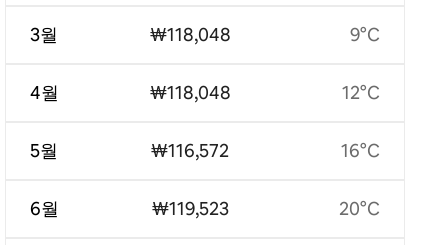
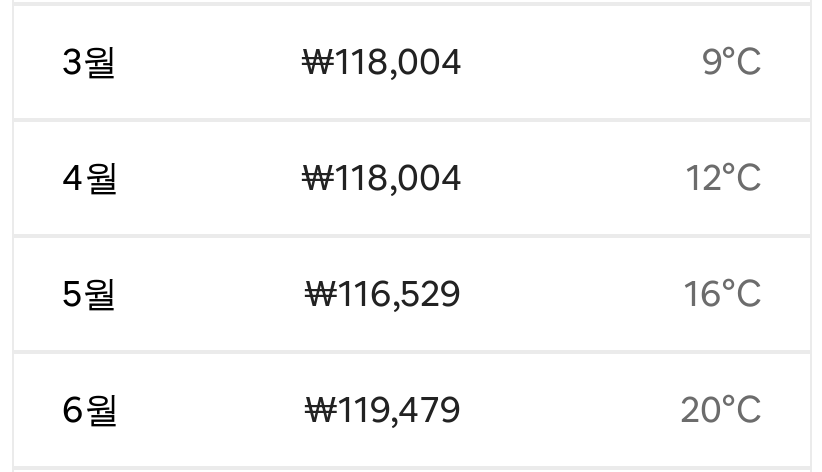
- ₩118,048
+ ₩118,004

- ₩118,048
+ ₩118,004

- ₩116,572
+ ₩116,529

- ₩119,523
+ ₩119,479
